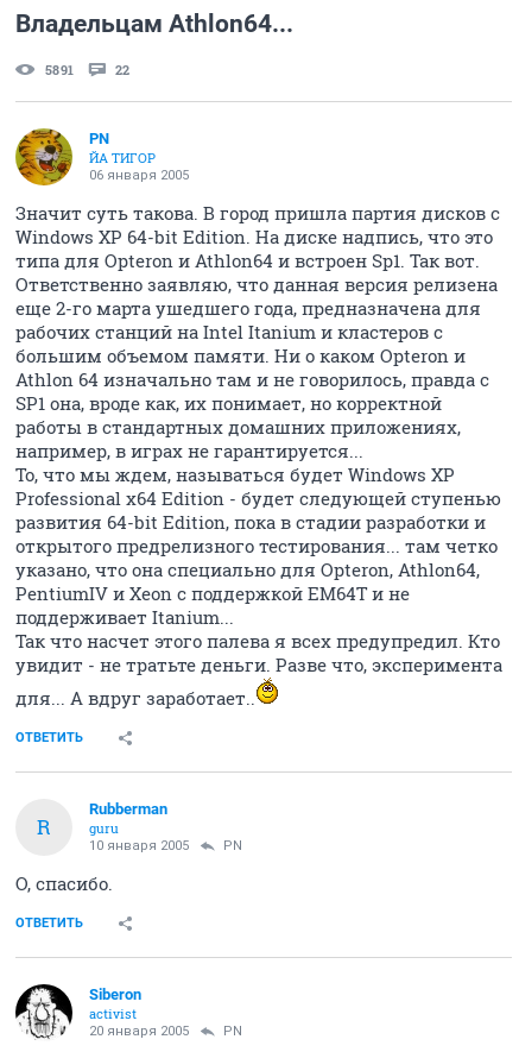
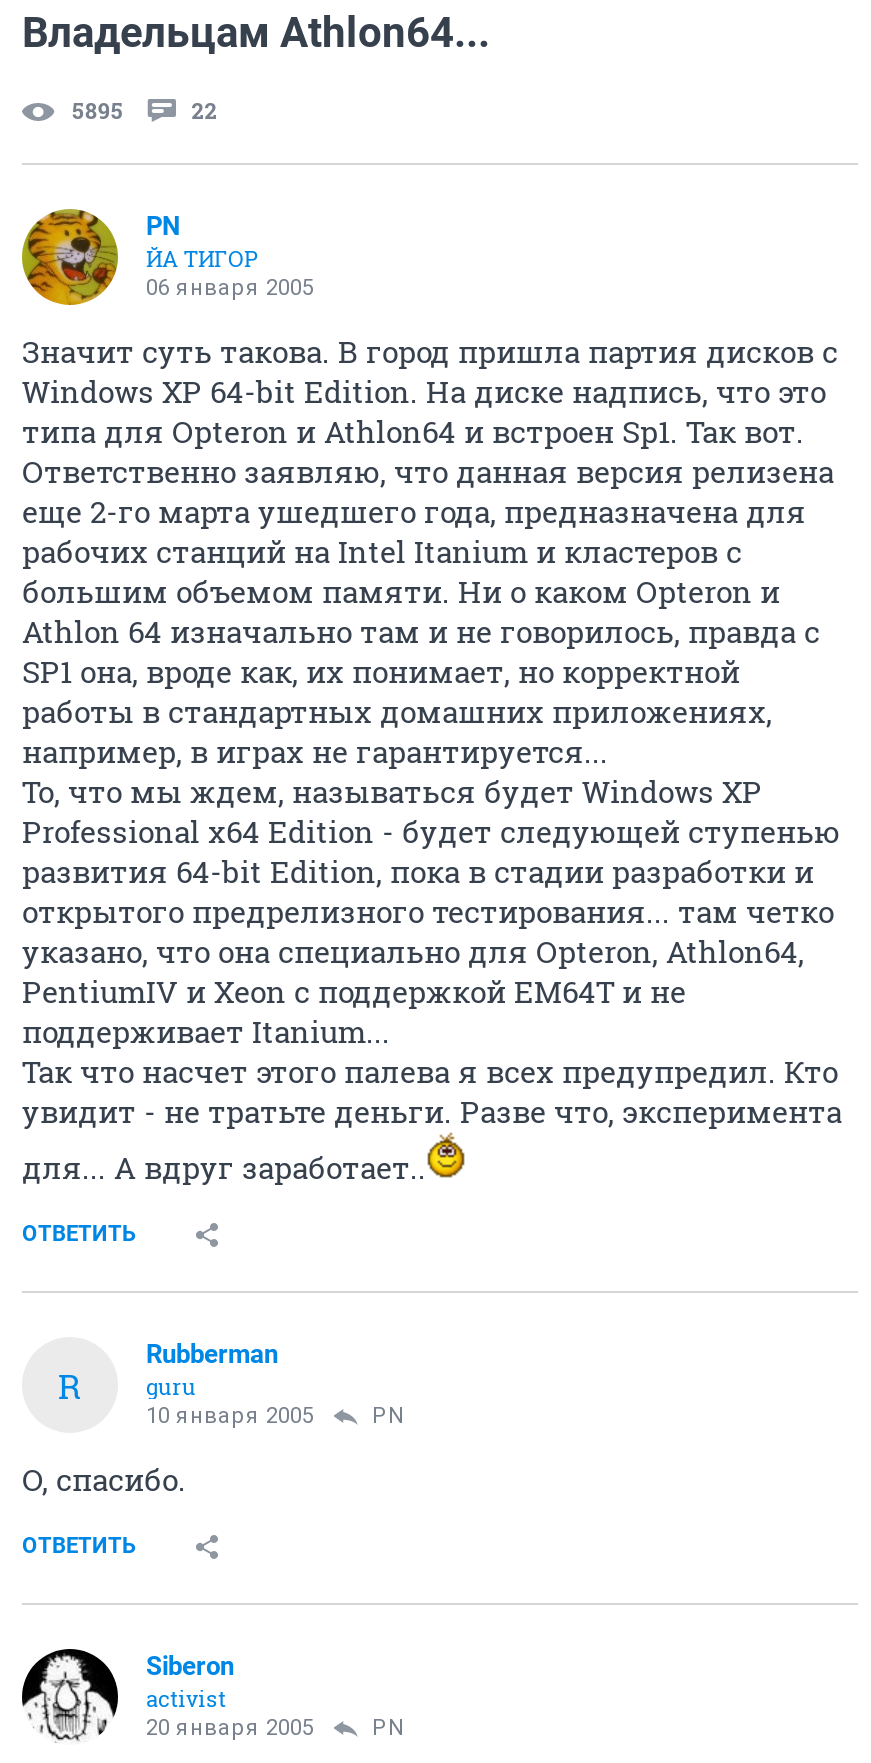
- 5891
+ 5895
